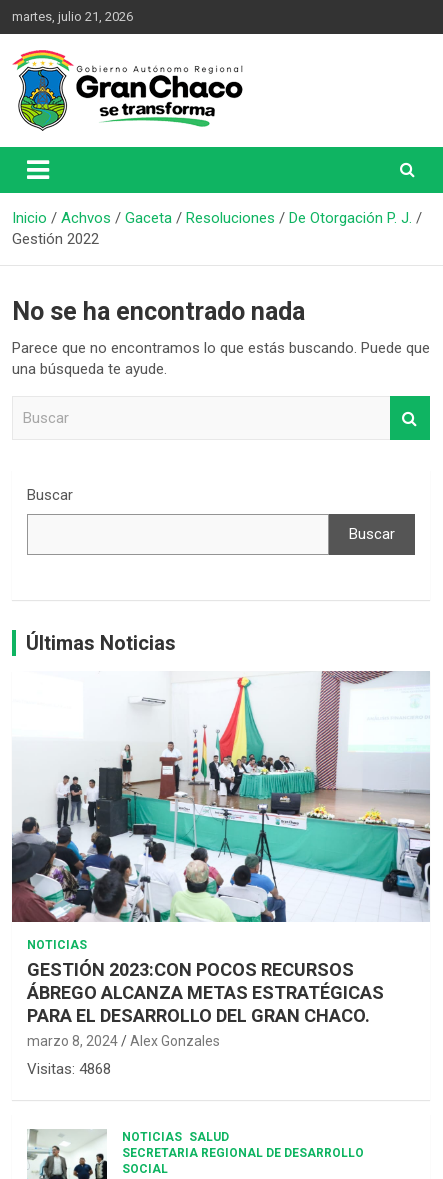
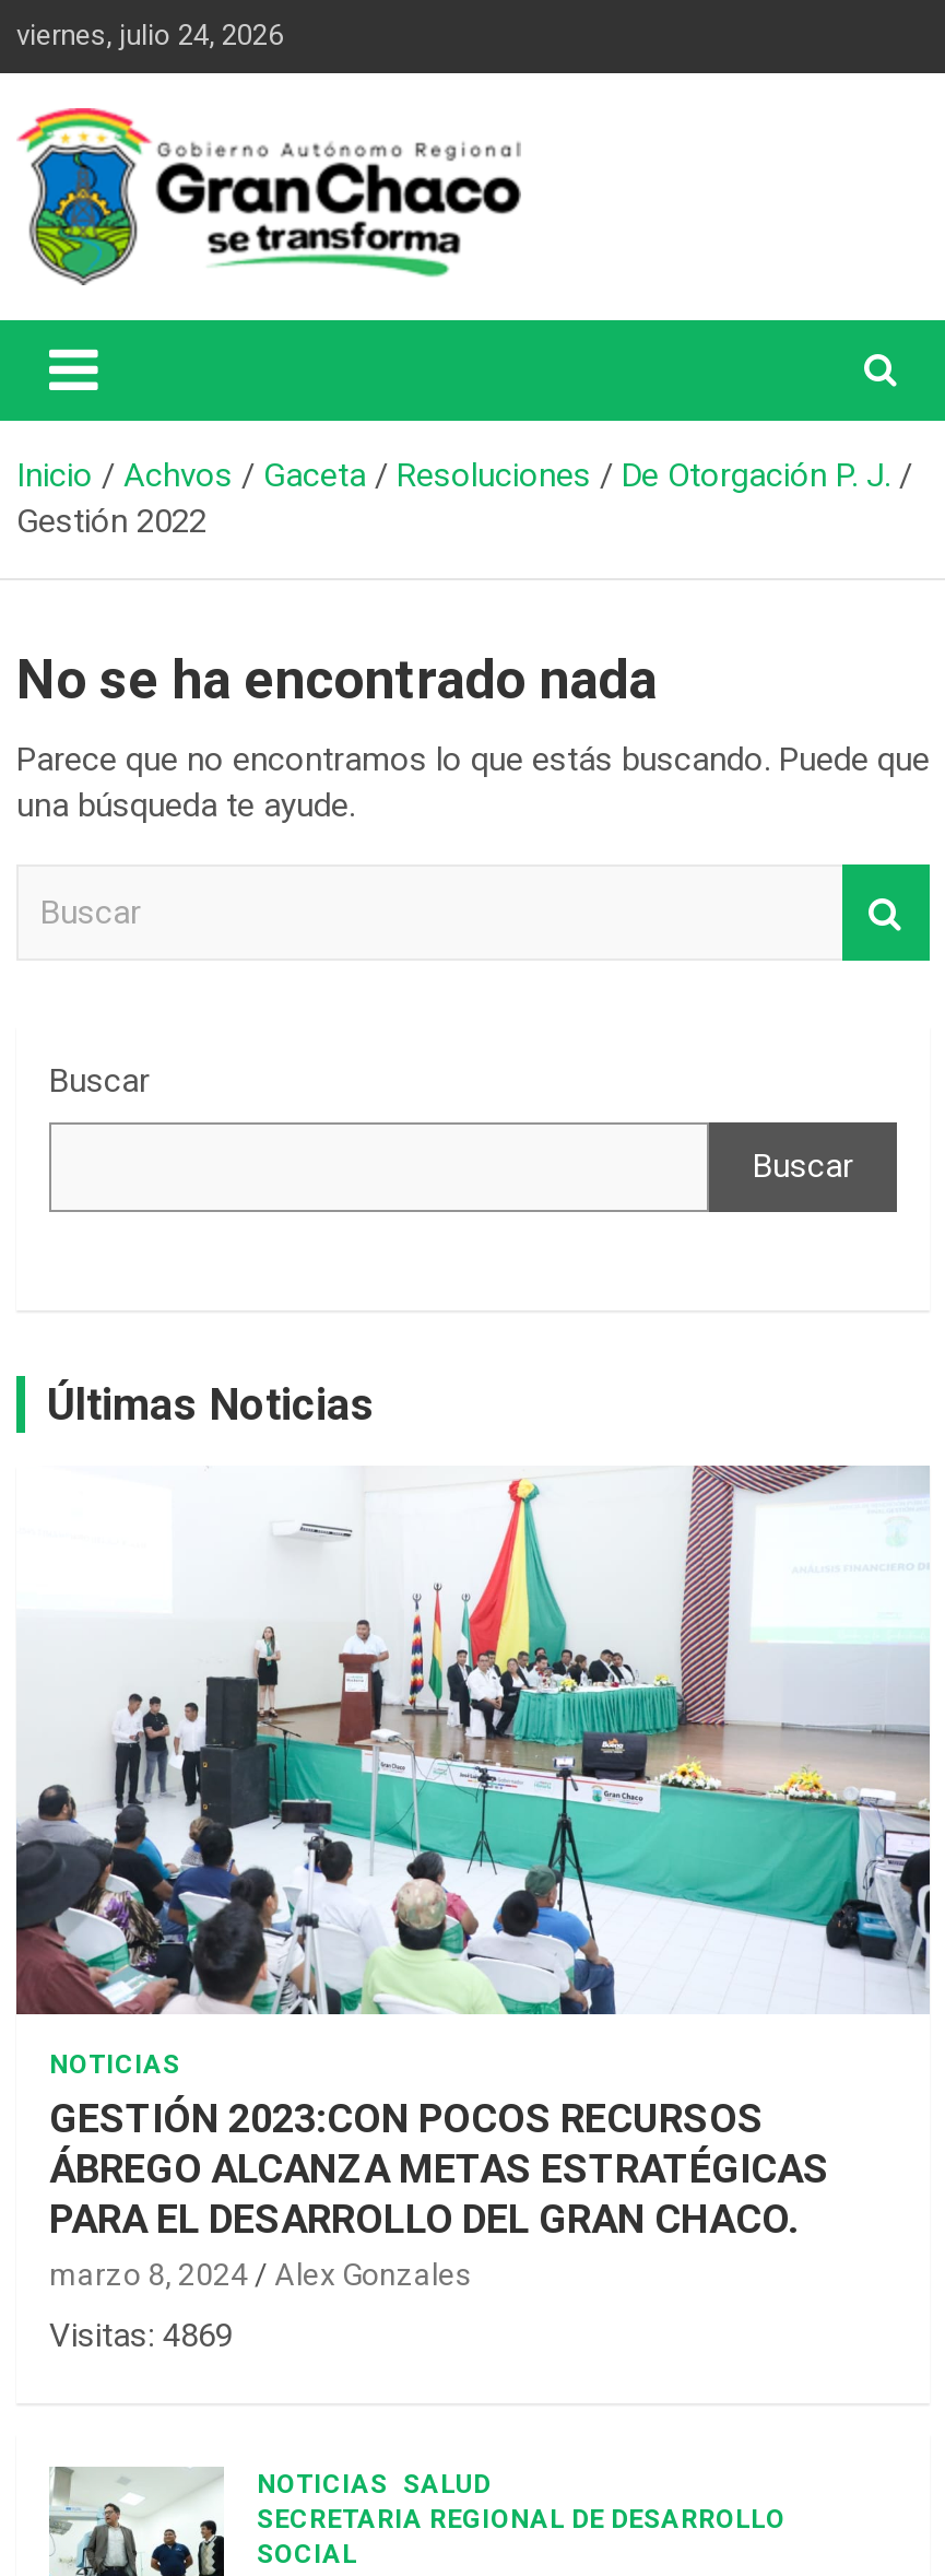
- martes, julio 21, 2026
+ viernes, julio 24, 2026

- Visitas: 4868
+ Visitas: 4869
